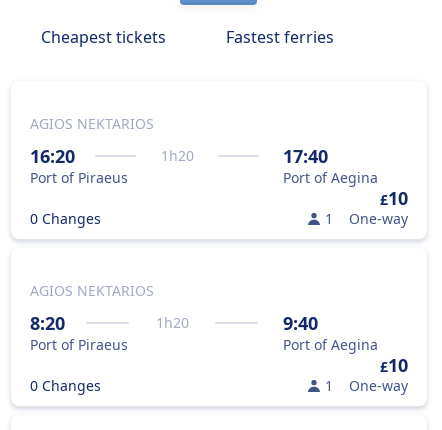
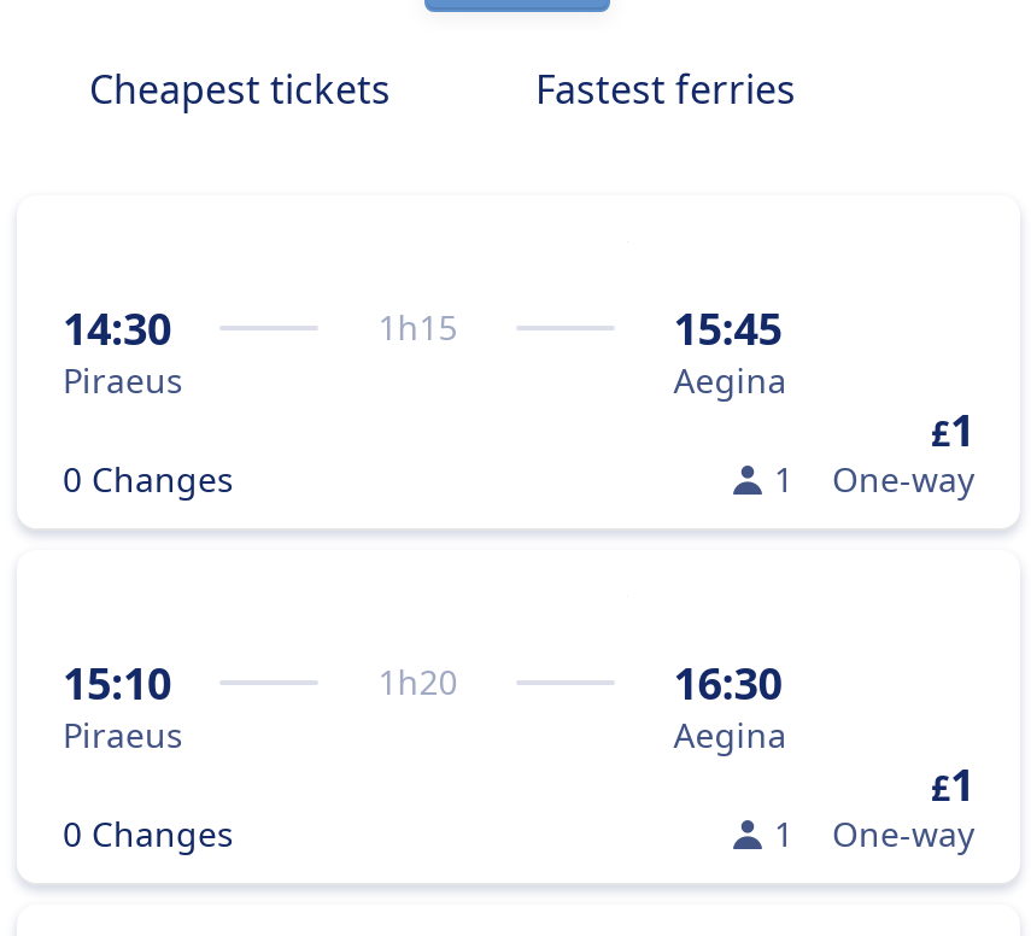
- AGIOS NEKTARIOS
- 16:20
- 1 h20
- Port of Piraeus
+ 14:30
+ 1 h15
+ Piraeus

- 17:40
- Port of Aegina
- £10
+ 15:45
+ Aegina
+ £1

- AGIOS NEKTARIOS
- 8:20
+ 15:10

- 9:40
- Port of Aegina
- £10
+ 16:30
+ Aegina
+ £1

- Port of Piraeus
+ Piraeus
